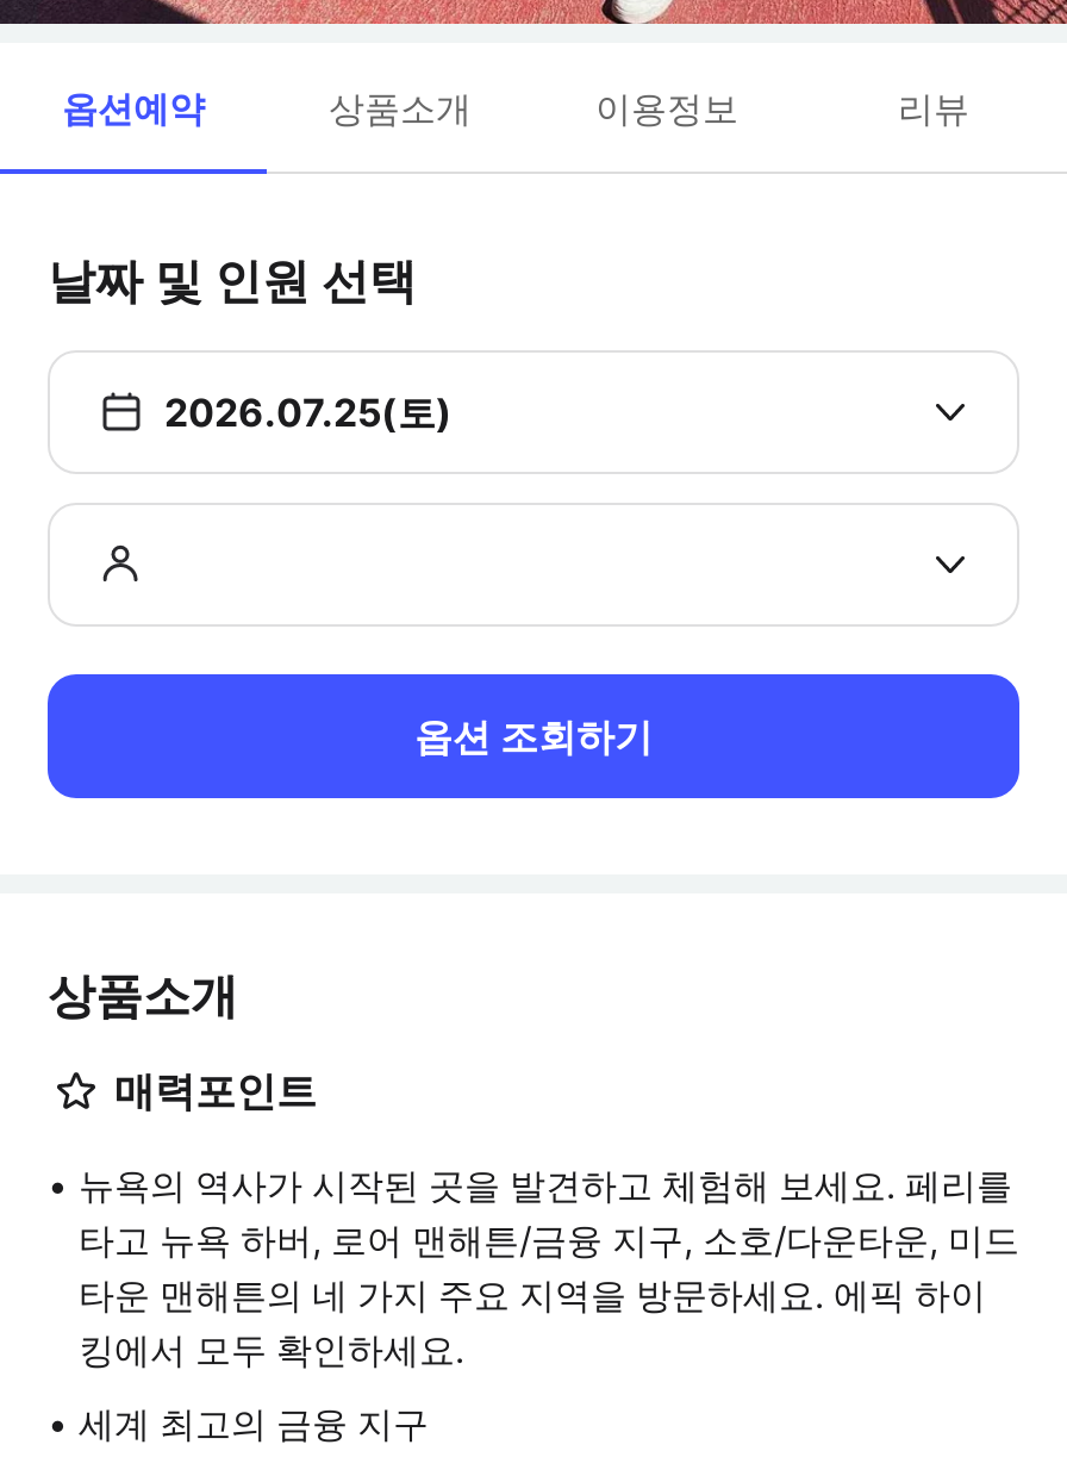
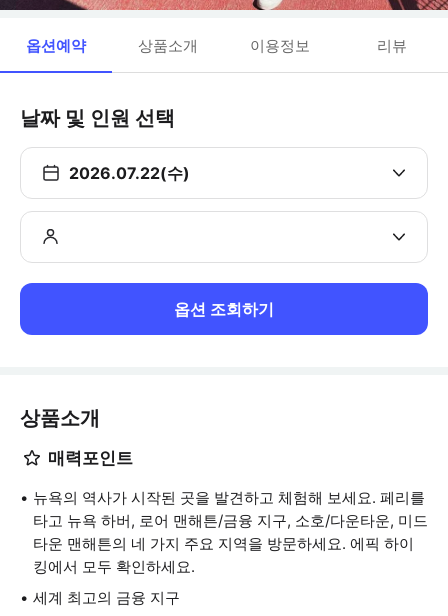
- 2026.07.25(토)
+ 2026.07.22(수)
